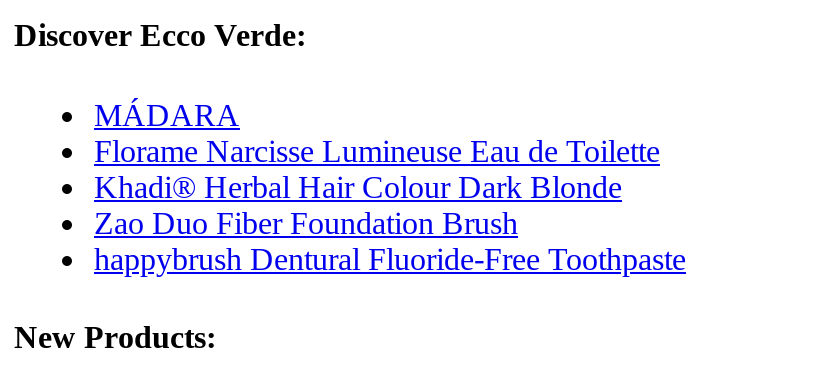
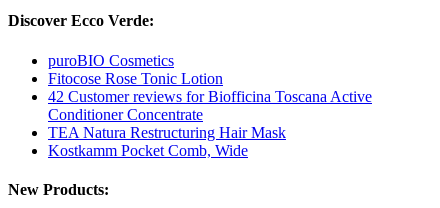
- MÁDARA
- Florame Narcisse Lumineuse Eau de Toilette
- Khadi® Herbal Hair Colour Dark Blonde
- Zao Duo Fiber Foundation Brush
- happybrush Dentural Fluoride-Free Toothpaste
+ puroBIO Cosmetics
+ Fitocose Rose Tonic Lotion
+ 42 Customer reviews for Biofficina Toscana Active
+ Conditioner Concentrate
+ TEA Natura Restructuring Hair Mask
+ Kostkamm Pocket Comb, Wide
